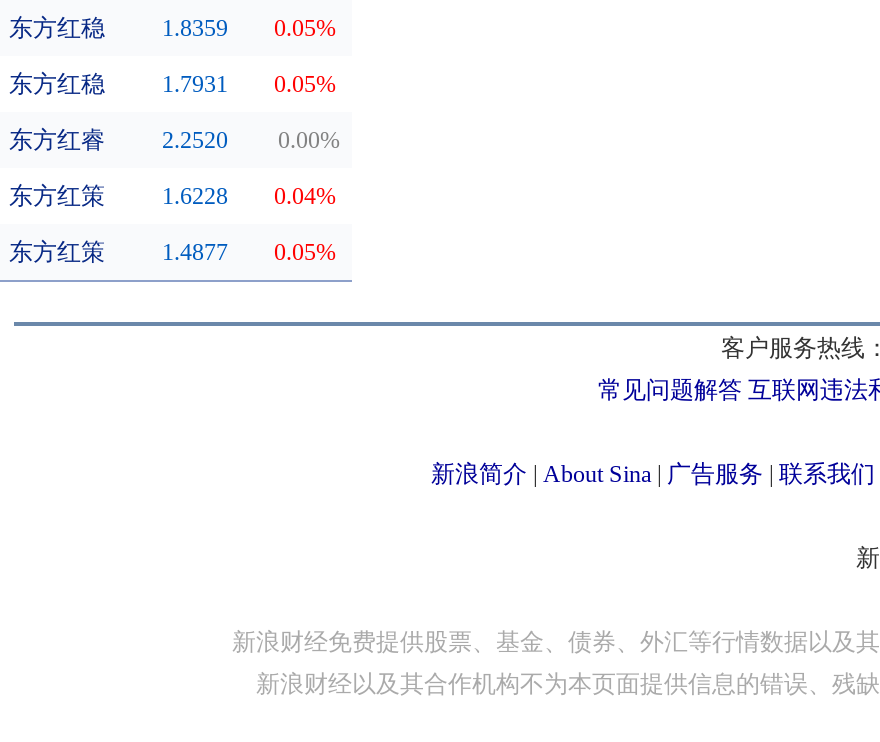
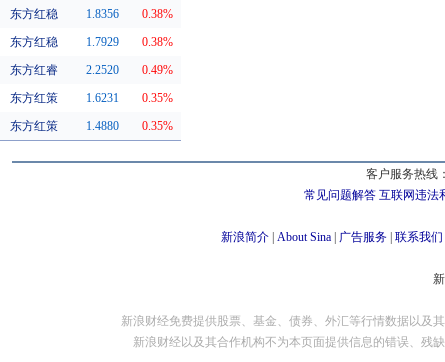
- 1.8359
+ 1.8356

- 0.05%
+ 0.38%

- 1.7931
+ 1.7929

- 0.05%
+ 0.38%

- 2.2520 0.00%
+ 2.2520 0.49%

- 1.6228
+ 1.6231

- 0.04%
+ 0.35%

- 1.4877
+ 1.4880

- 0.05%
+ 0.35%
